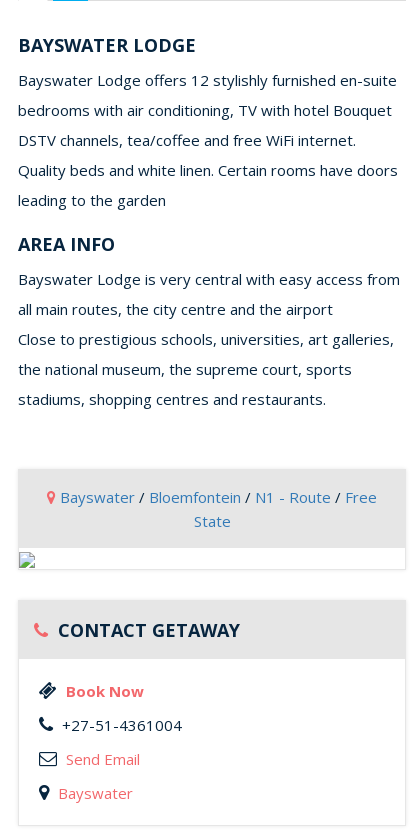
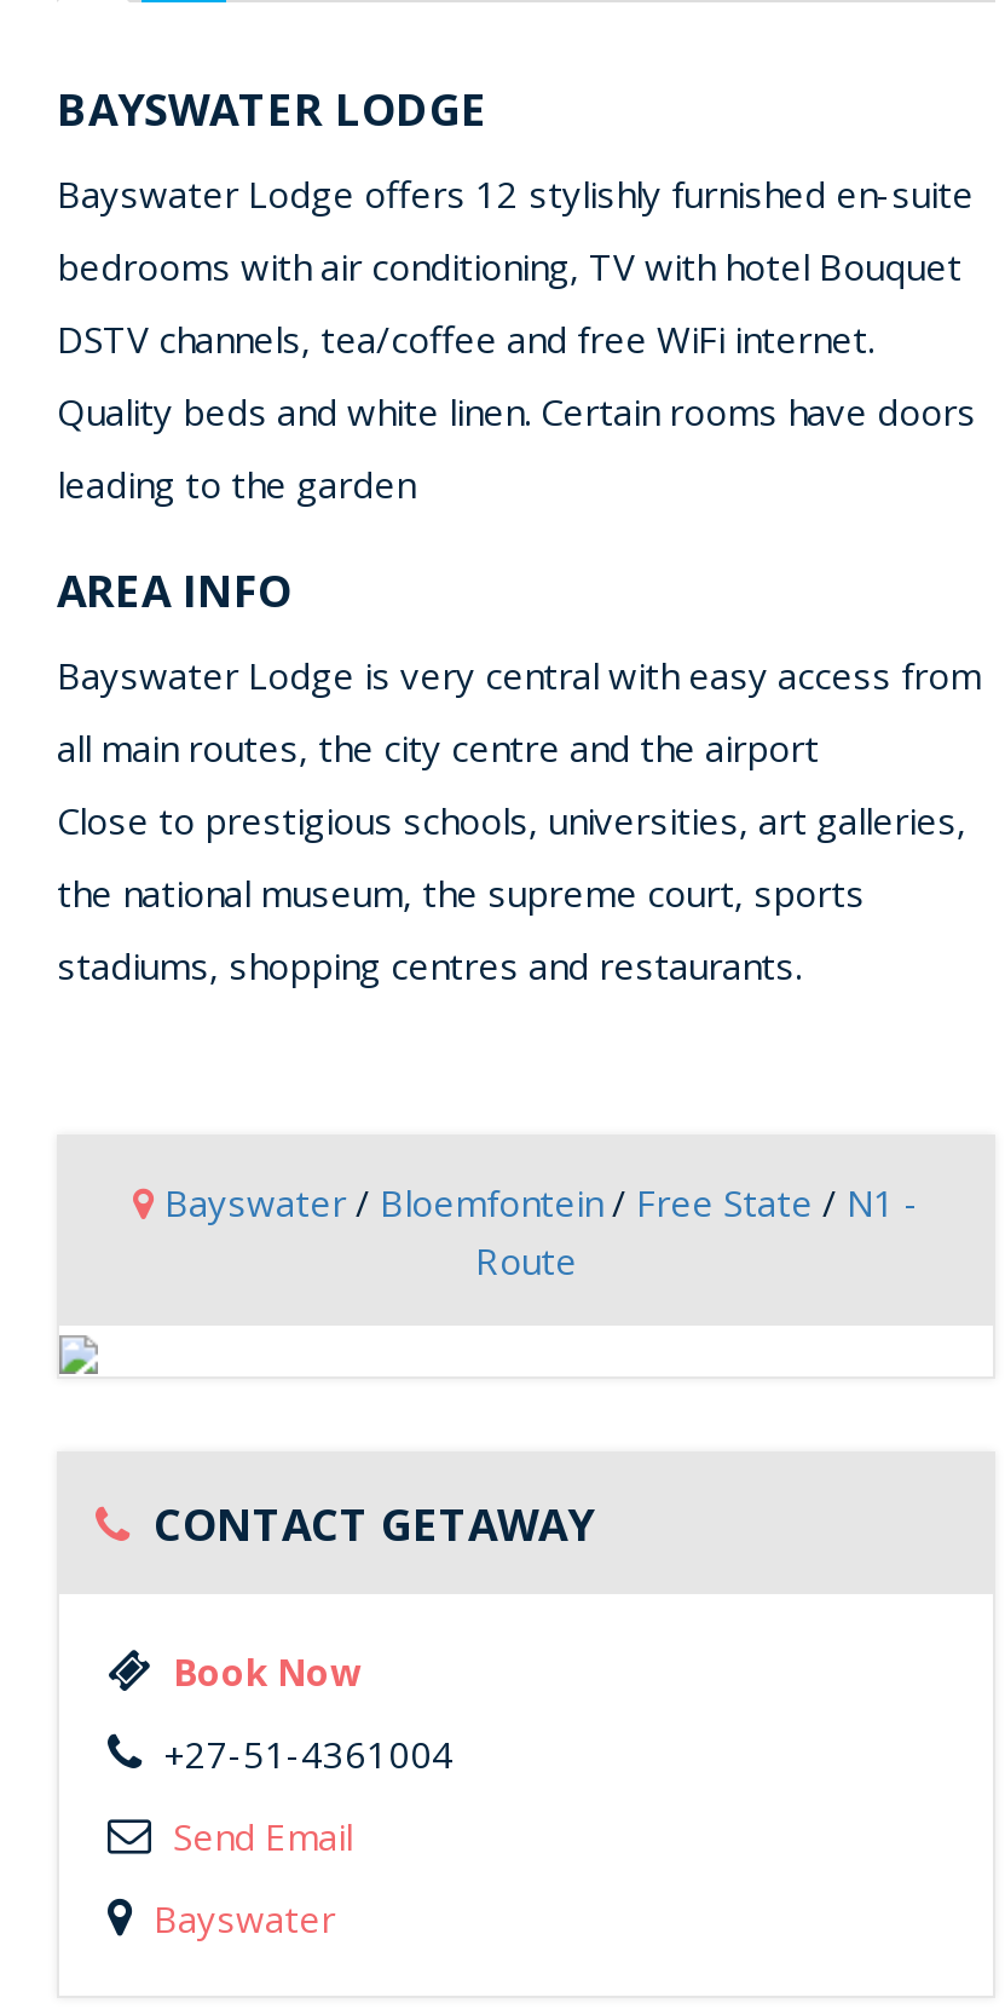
- Bayswater / Bloemfontein / N1 - Route / Free
- State
+ Bayswater / Bloemfontein / Free State / N1 -
+ Route
